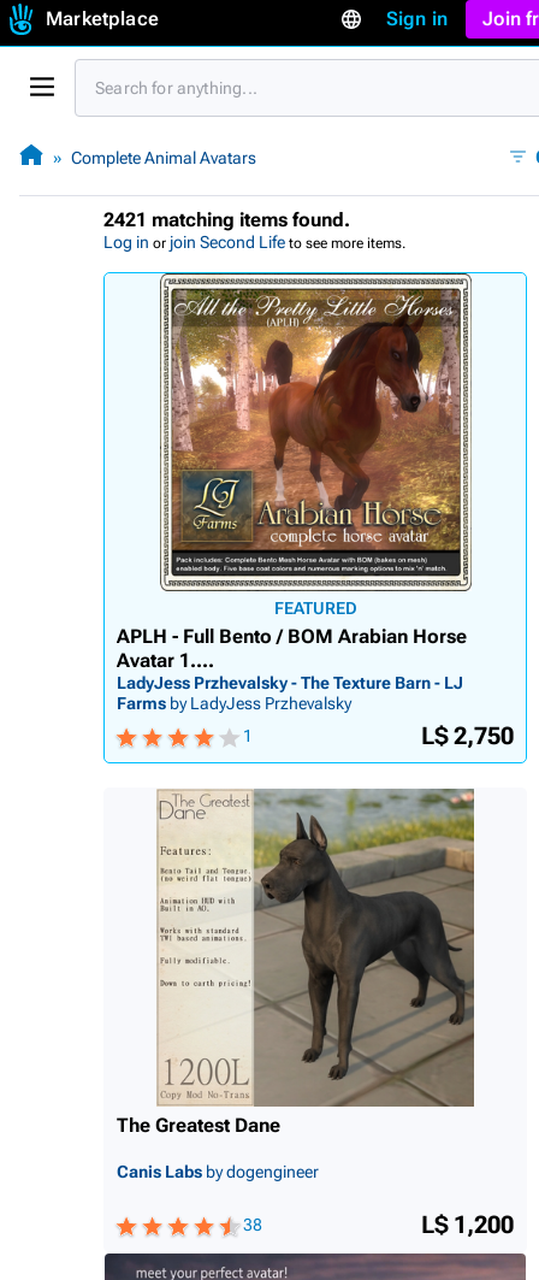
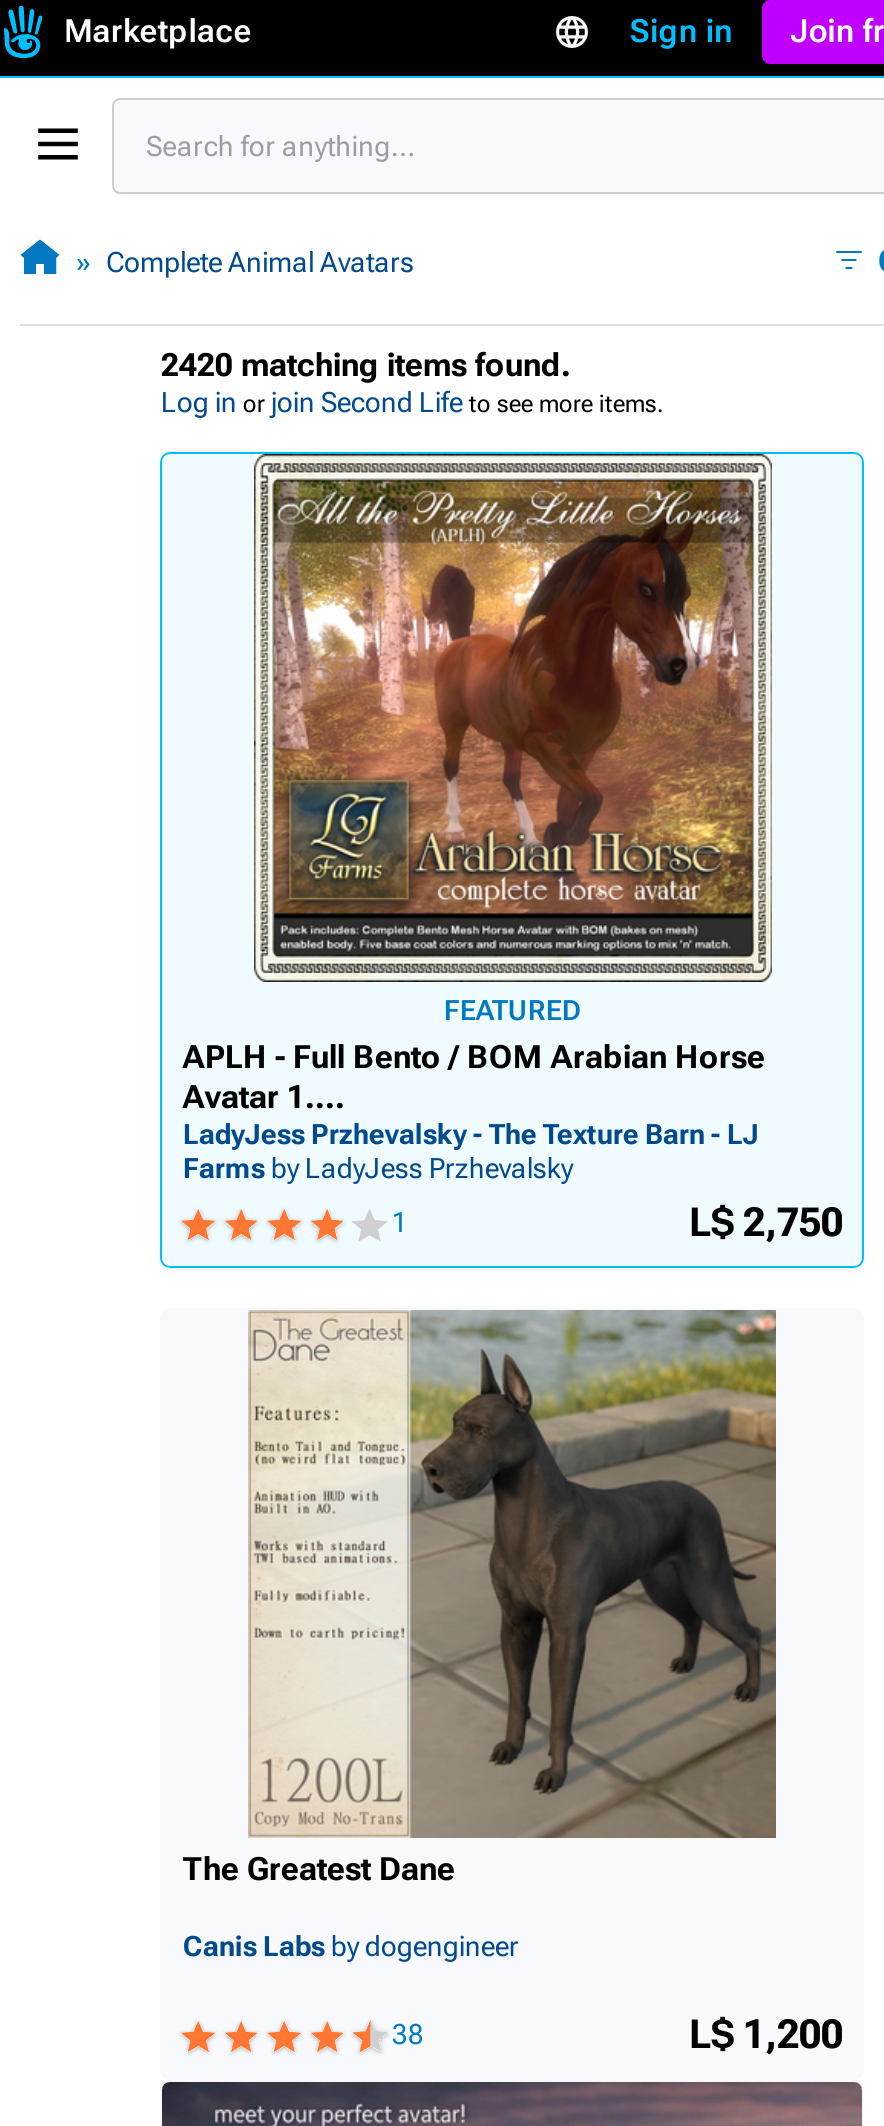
- 2421 matching items found.
+ 2420 matching items found.
